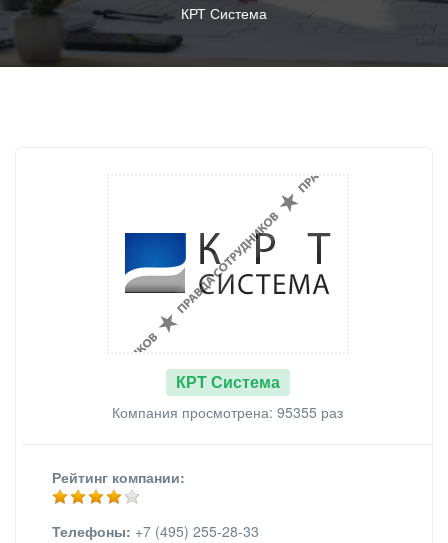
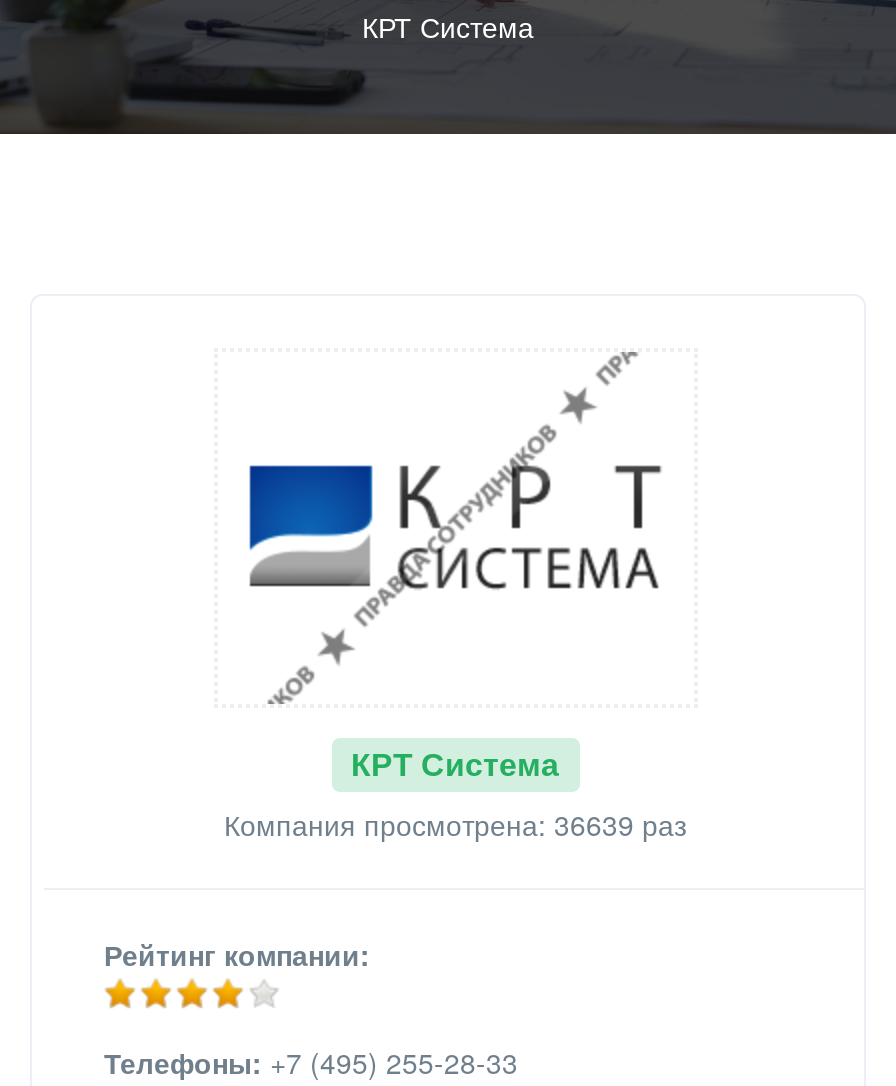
- Компания просмотрена: 95355 раз
+ Компания просмотрена: 36639 раз
